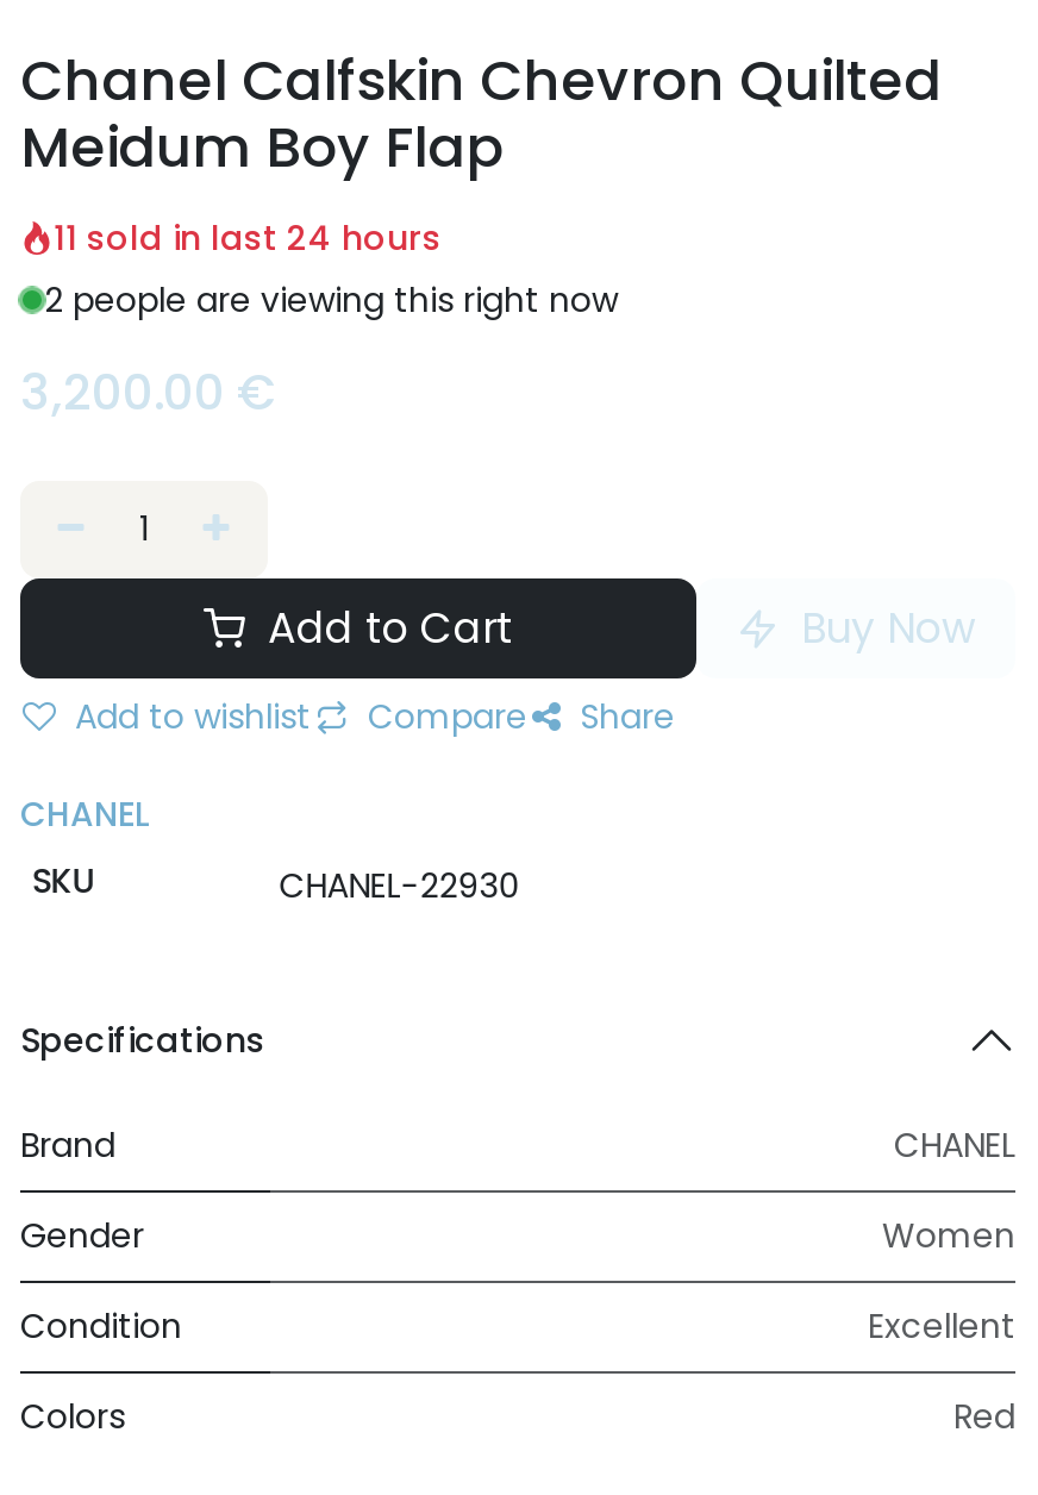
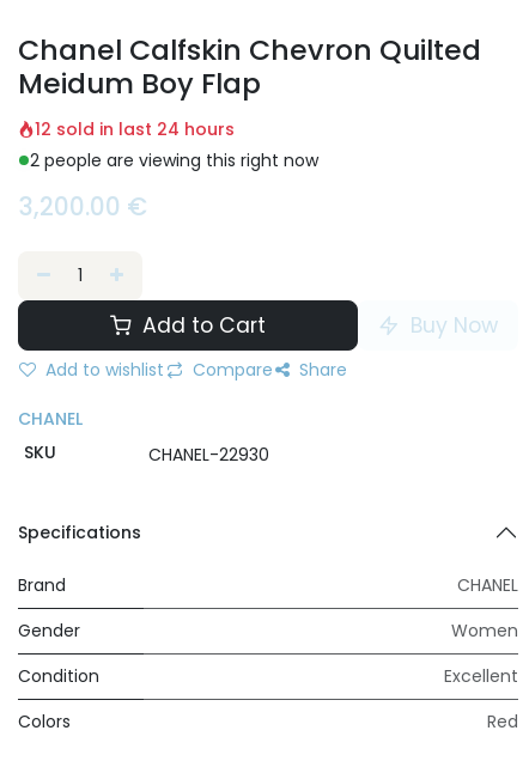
- 11 sold in last 24 hours
+ 12 sold in last 24 hours
